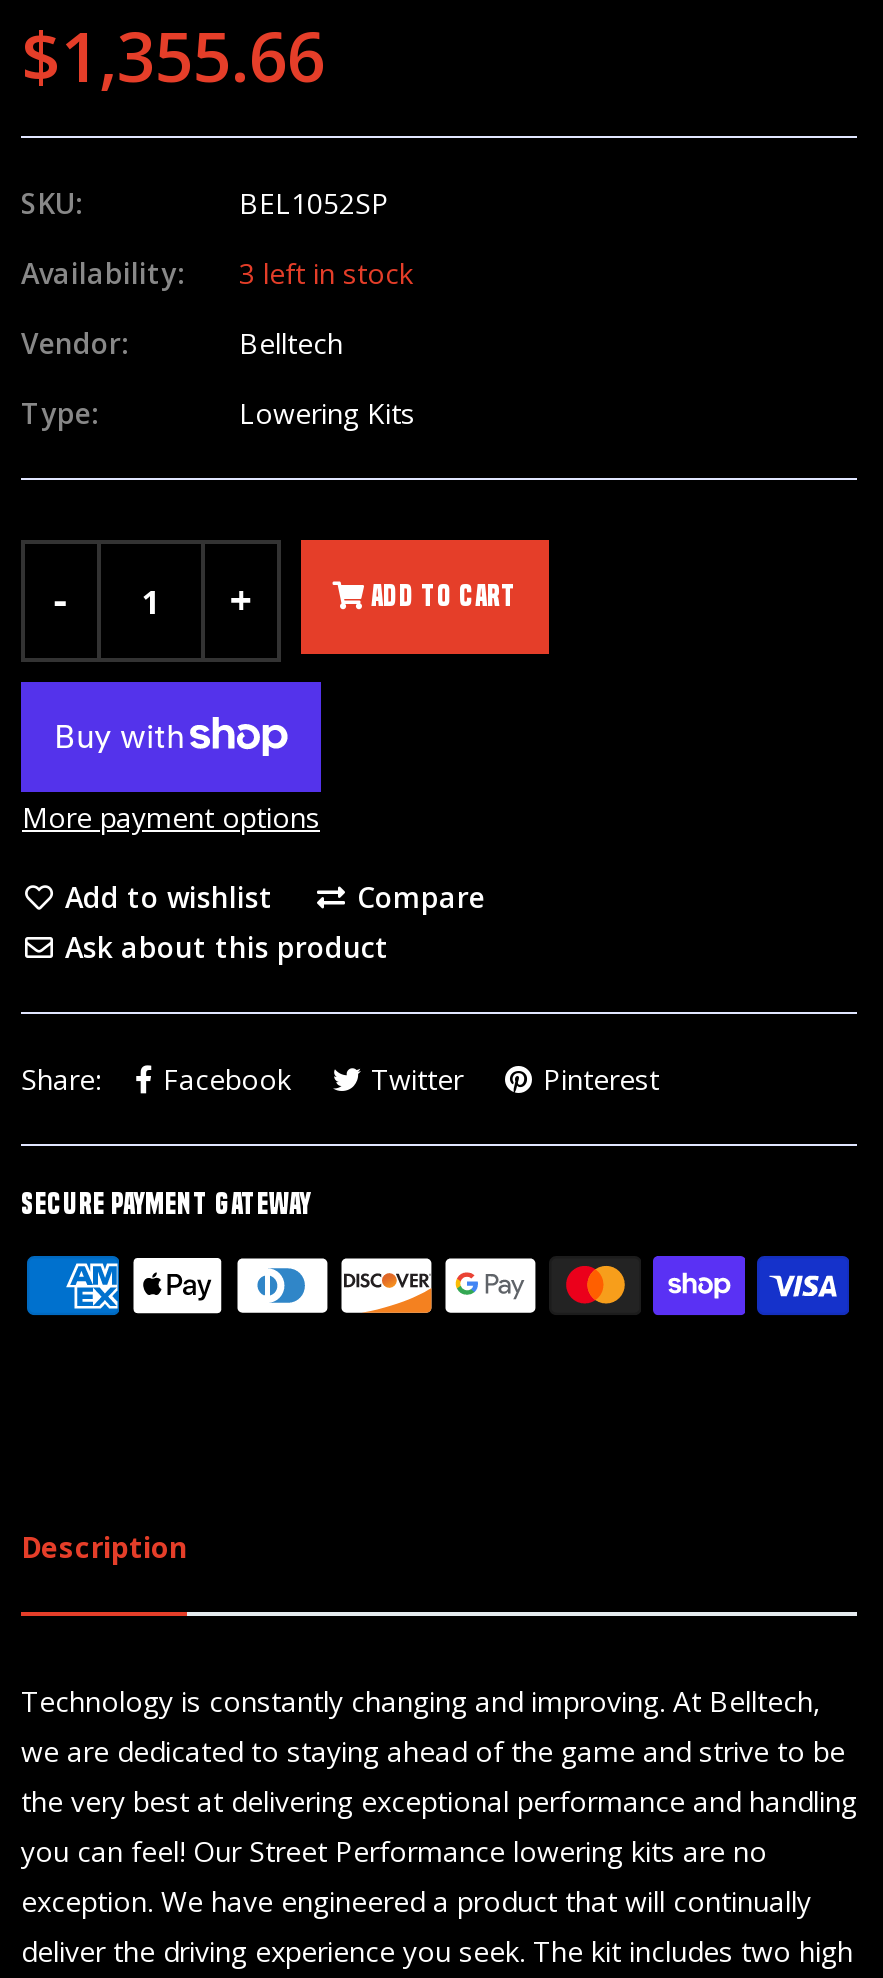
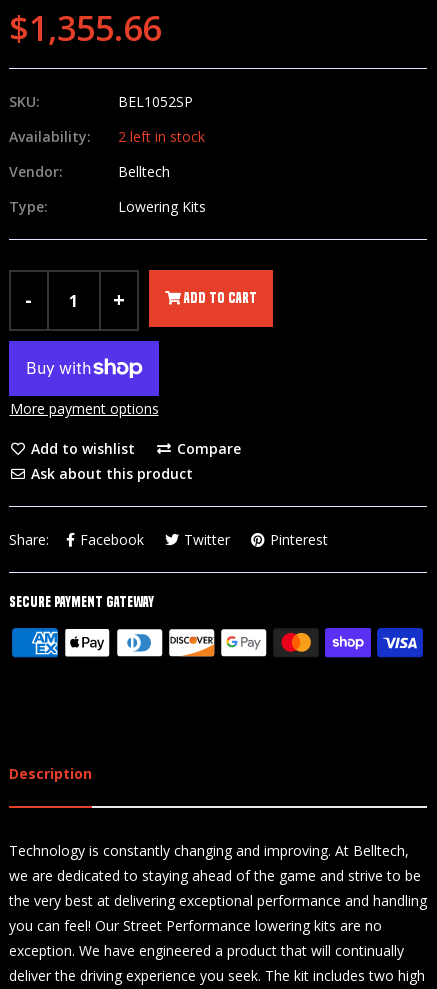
- Availability: 3 left in stock
+ Availability: 2 left in stock
